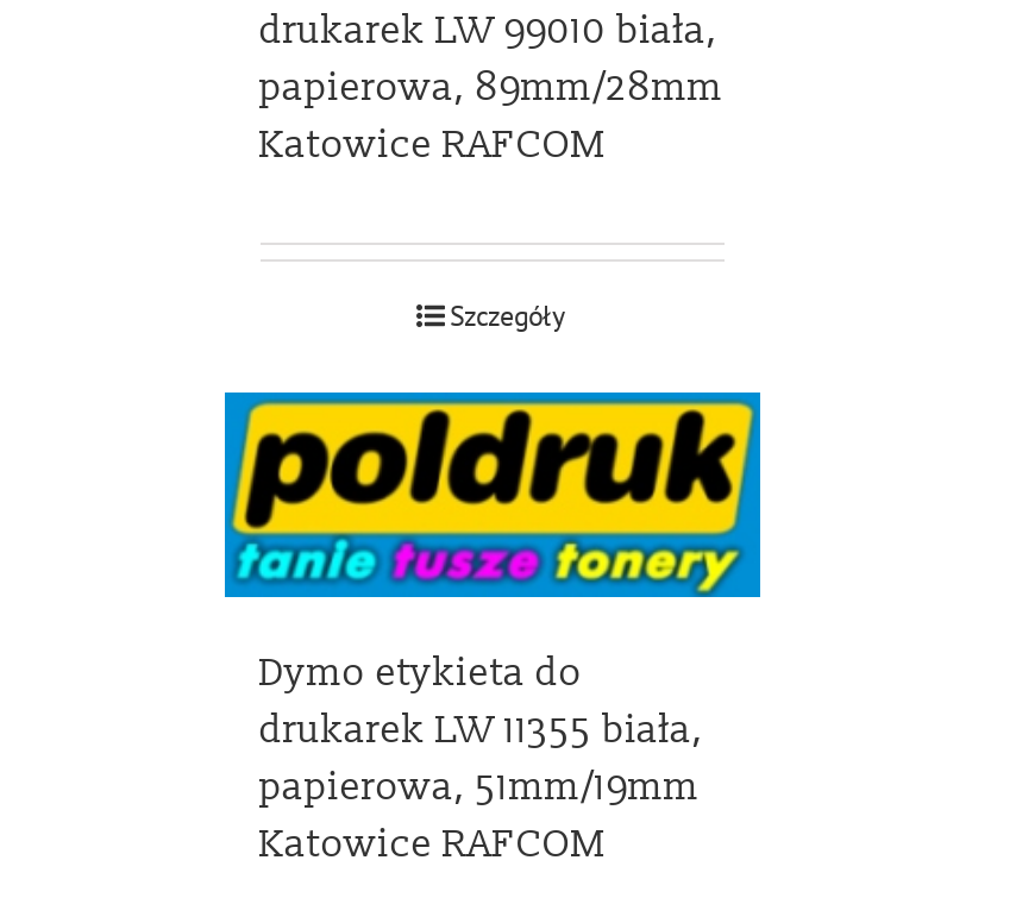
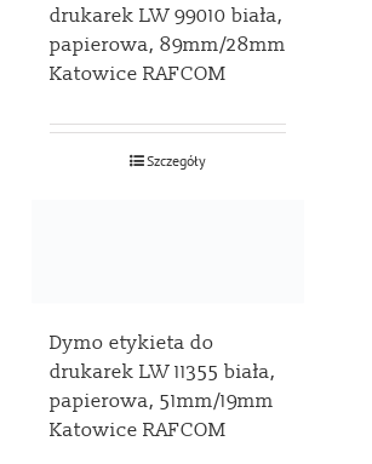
- [image]
